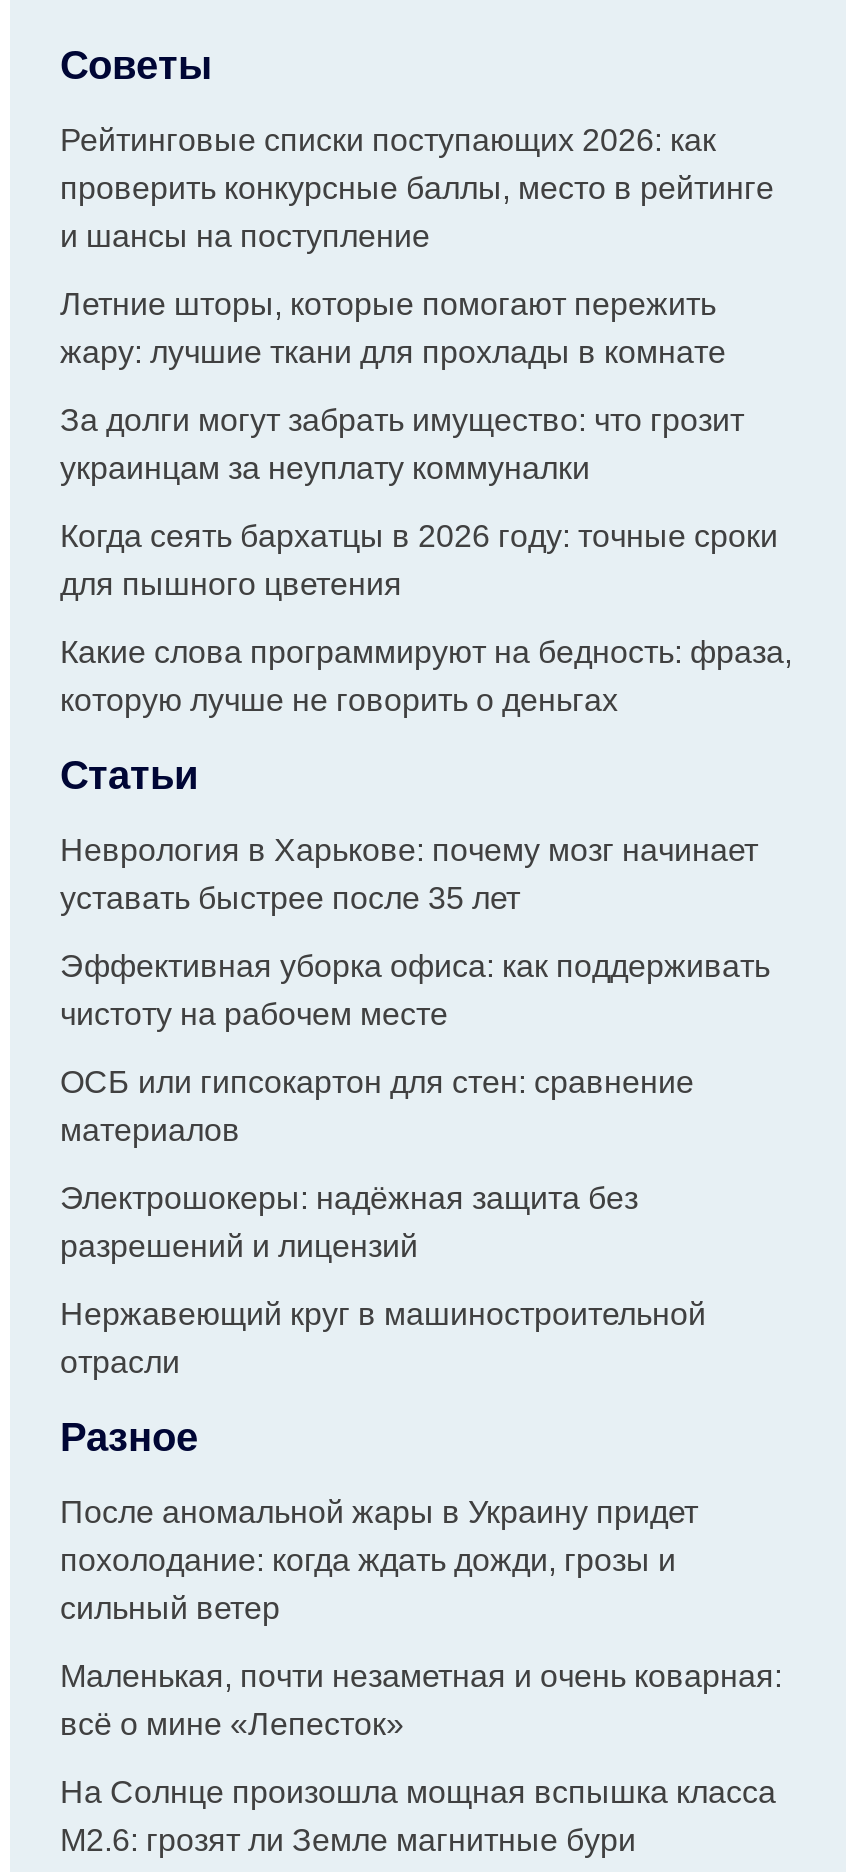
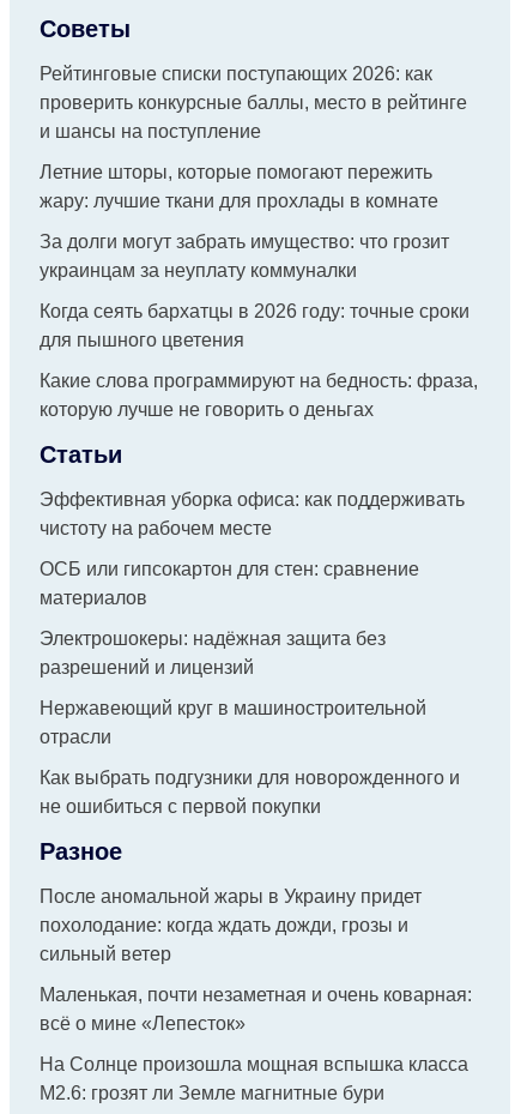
- Неврология в Харькове: почему мозг начинает
- уставать быстрее после 35 лет

moved up: Эффективная уборка офиса: как поддерживать | чистоту на рабочем месте | ОСБ или гипсокартон для стен: сравнение | материалов | Электрошокеры: надёжная защита без | разрешений и лицензий | Нержавеющий круг в машиностроительной | отрасли

+ Как выбрать подгузники для новорожденного и
+ не ошибиться с первой покупки
